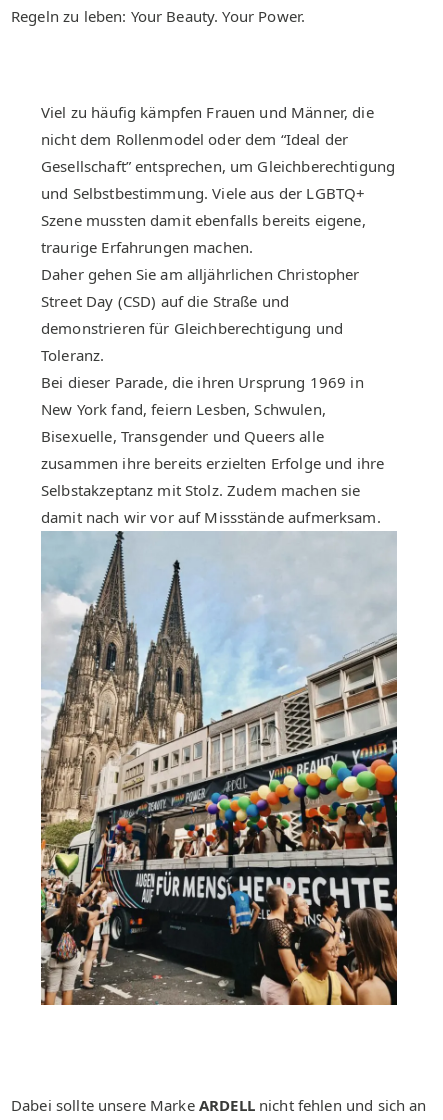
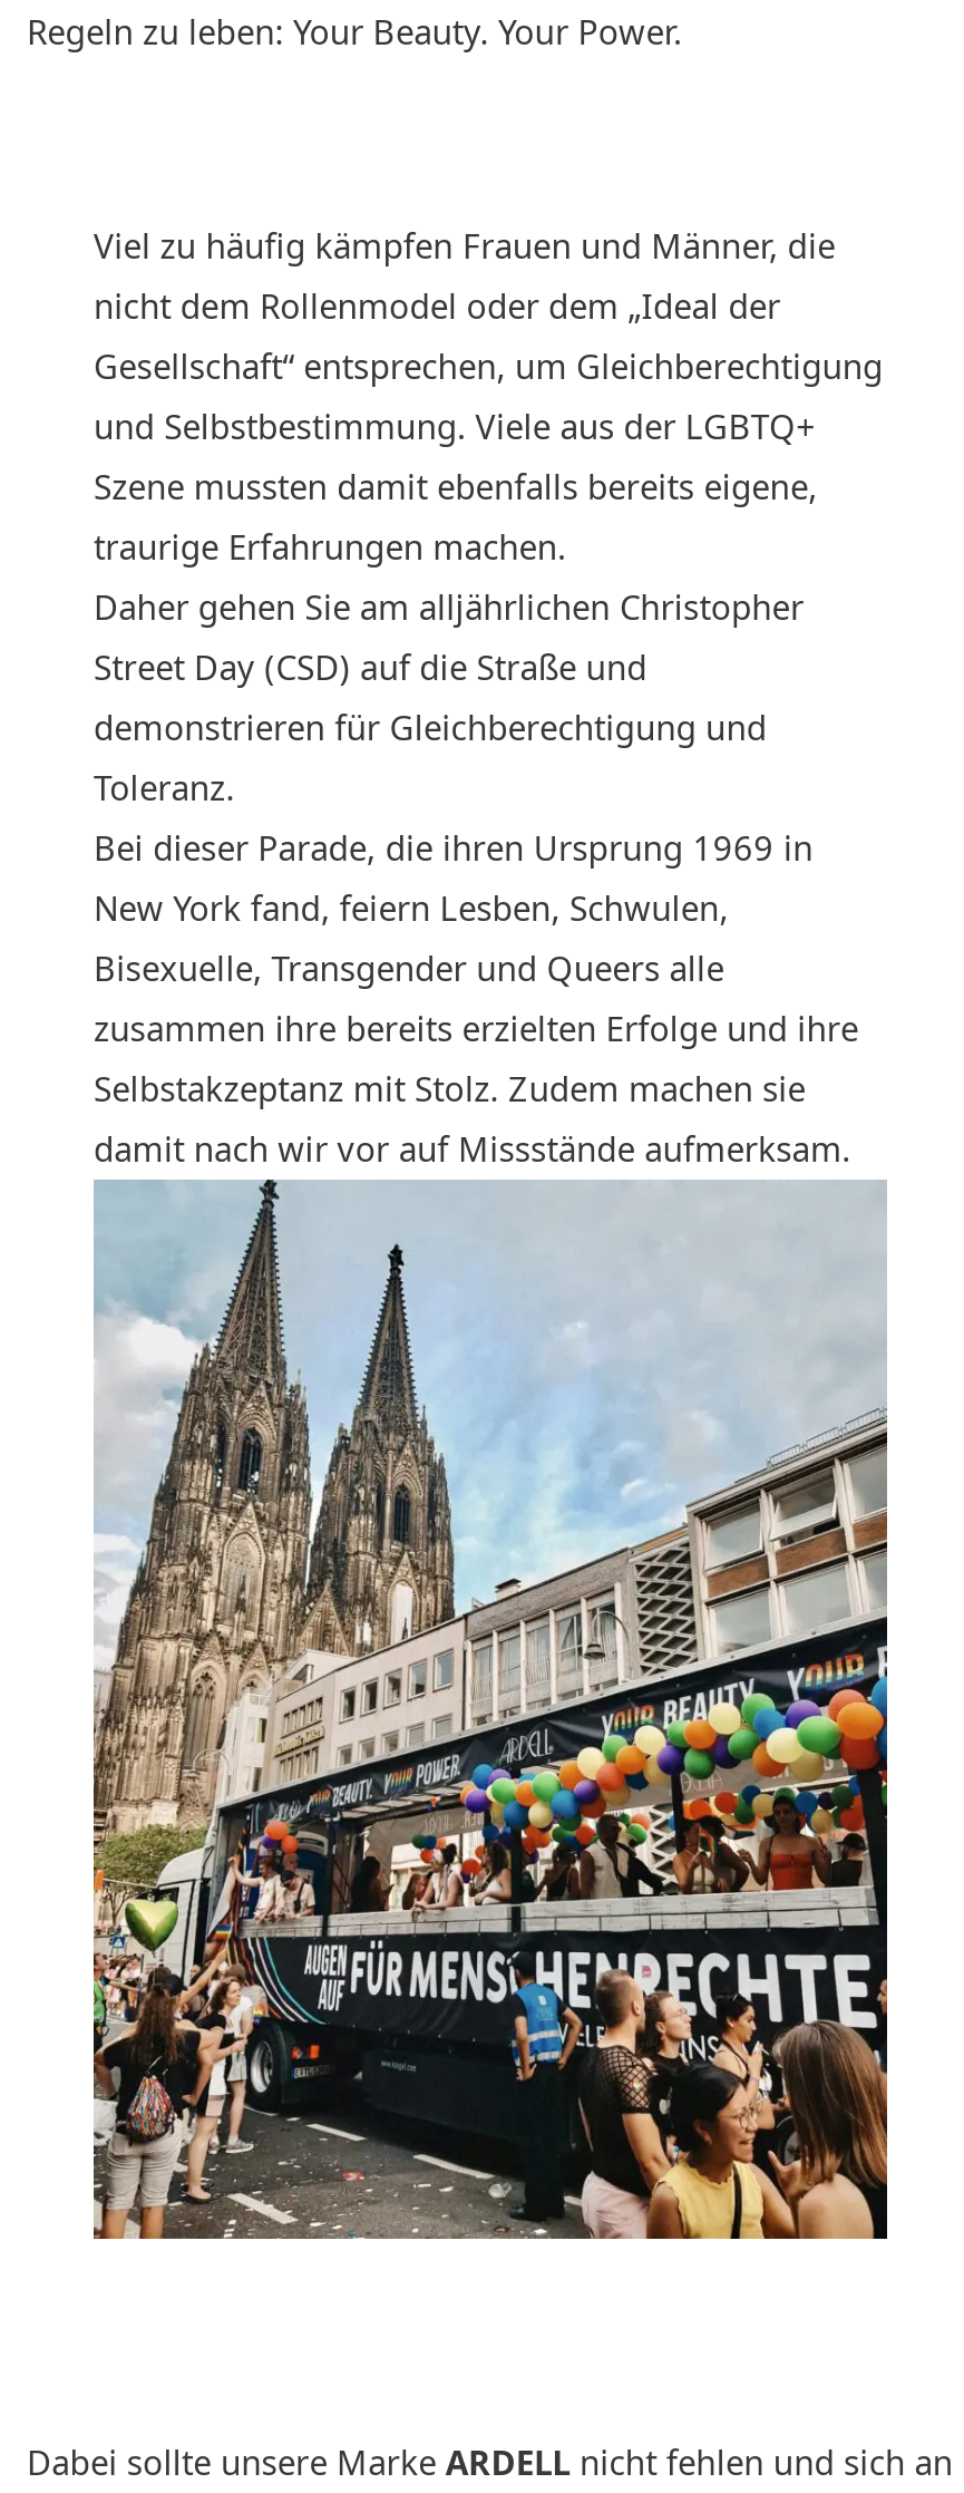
- nicht dem Rollenmodel oder dem “Ideal der
+ nicht dem Rollenmodel oder dem „Ideal der

- Gesellschaft” entsprechen, um Gleichberechtigung
+ Gesellschaft“ entsprechen, um Gleichberechtigung
